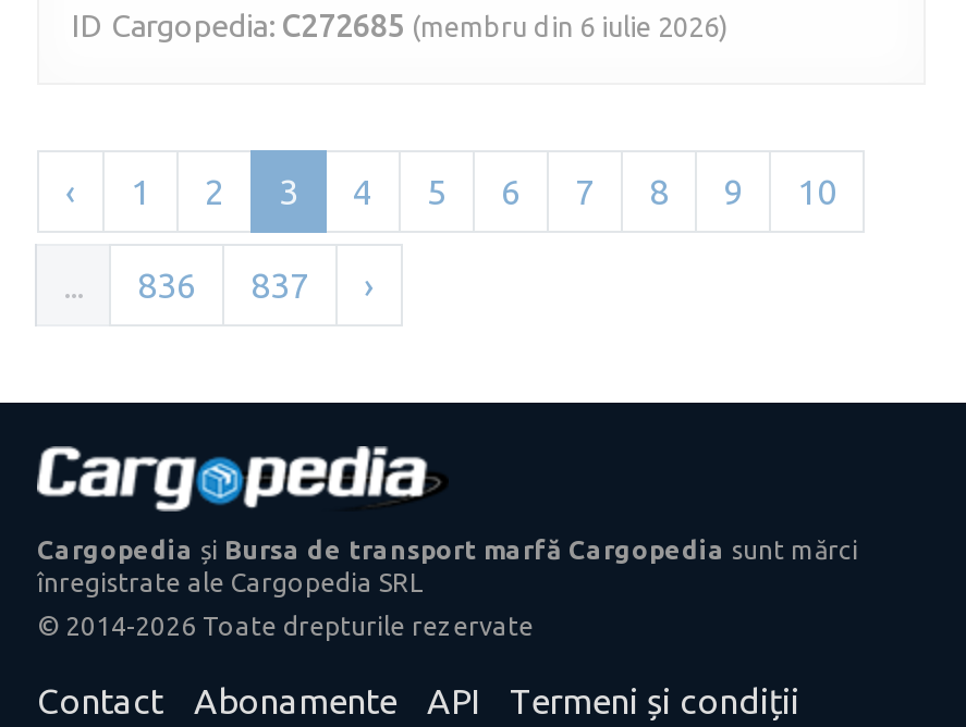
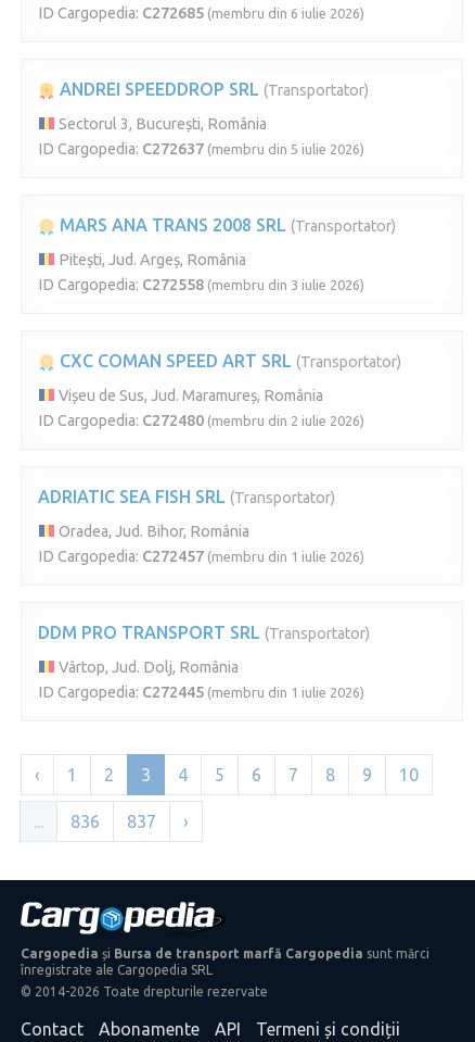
+ ANDREI SPEEDDROP SRL (Transportator)
+ Sectorul 3, București, România
+ ID Cargopedia: C272637 (membru din 5 iulie 2026)

+ MARS ANA TRANS 2008 SRL (Transportator)
+ Pitești, Jud. Argeș, România
+ ID Cargopedia: C272558 (membru din 3 iulie 2026)

+ CXC COMAN SPEED ART SRL (Transportator)
+ Vișeu de Sus, Jud. Maramureș, România
+ ID Cargopedia: C272480 (membru din 2 iulie 2026)

+ ADRIATIC SEA FISH SRL (Transportator)
+ Oradea, Jud. Bihor, România
+ ID Cargopedia: C272457 (membru din 1 iulie 2026)

+ DDM PRO TRANSPORT SRL (Transportator)
+ Vârtop, Jud. Dolj, România
+ ID Cargopedia: C272445 (membru din 1 iulie 2026)
